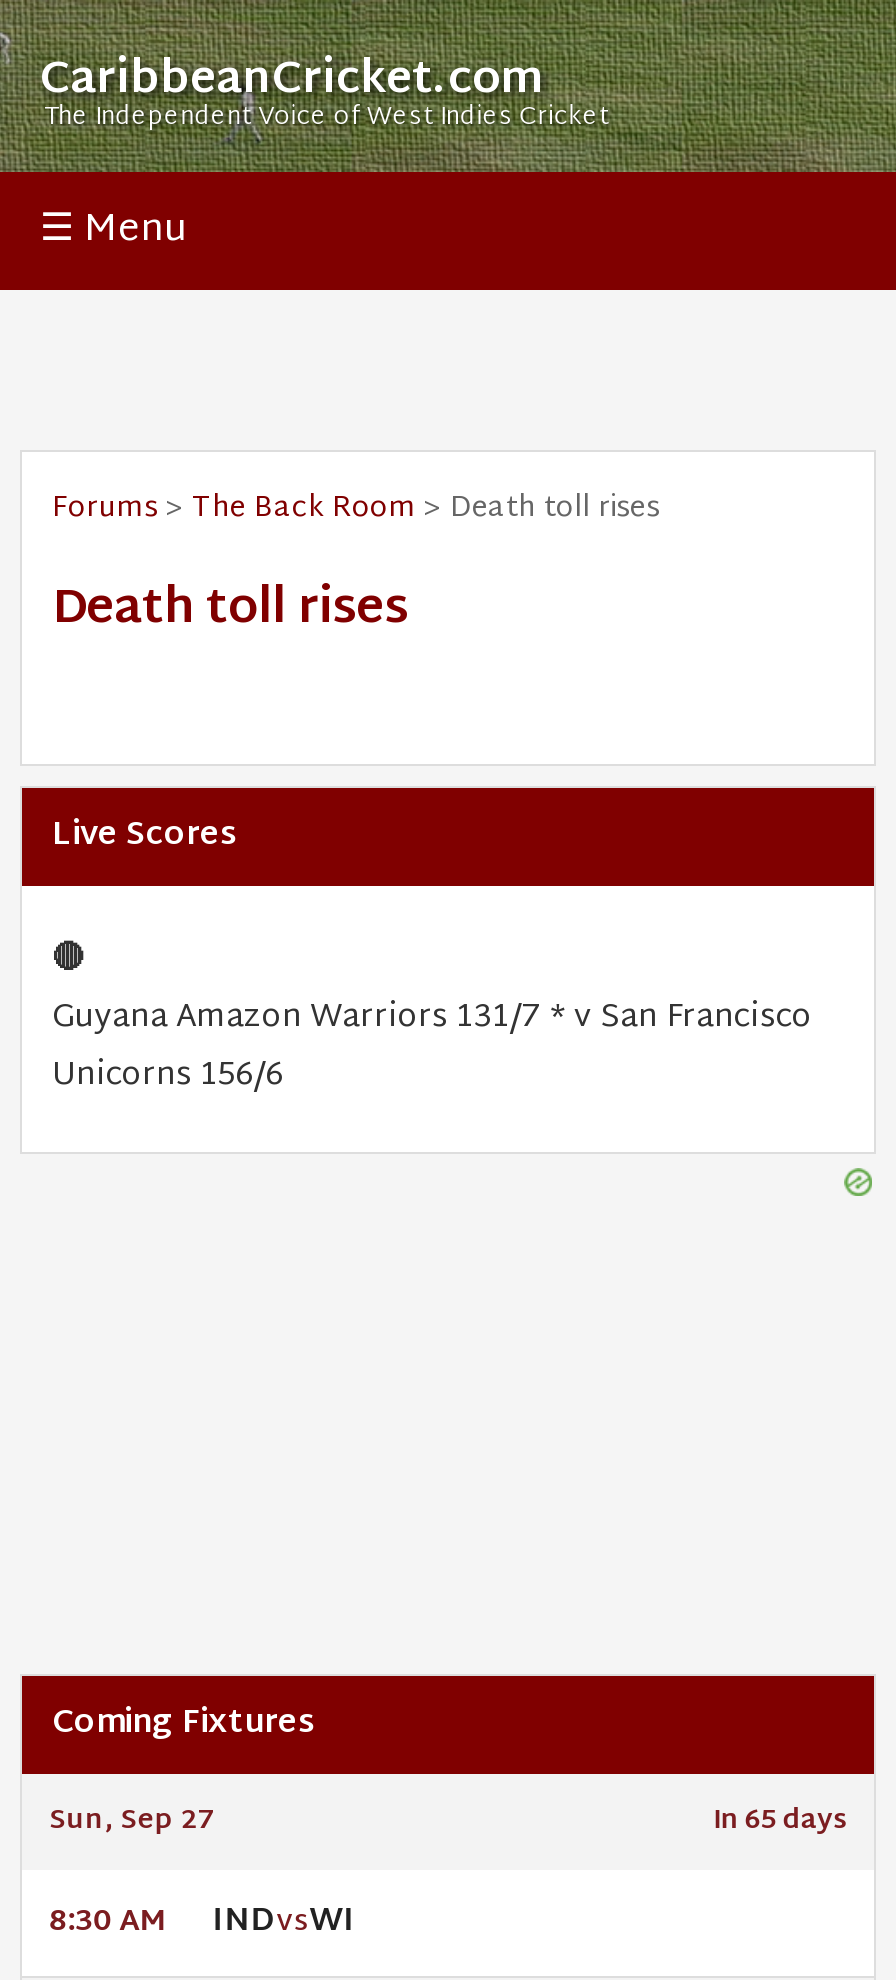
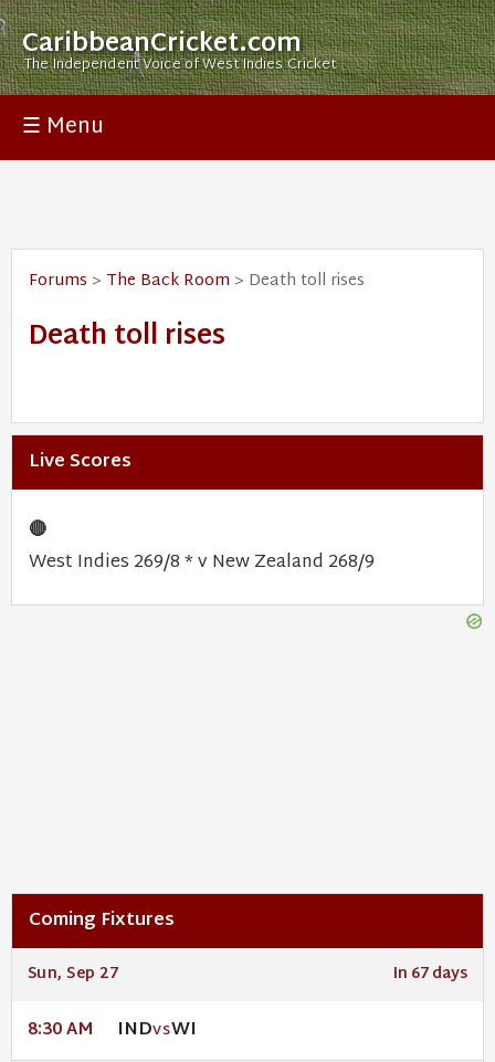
- Guyana Amazon Warriors 131/7 * v San Francisco
- Unicorns 156/6
+ West Indies 269/8 * v New Zealand 268/9

- In 65 days
+ In 67 days
